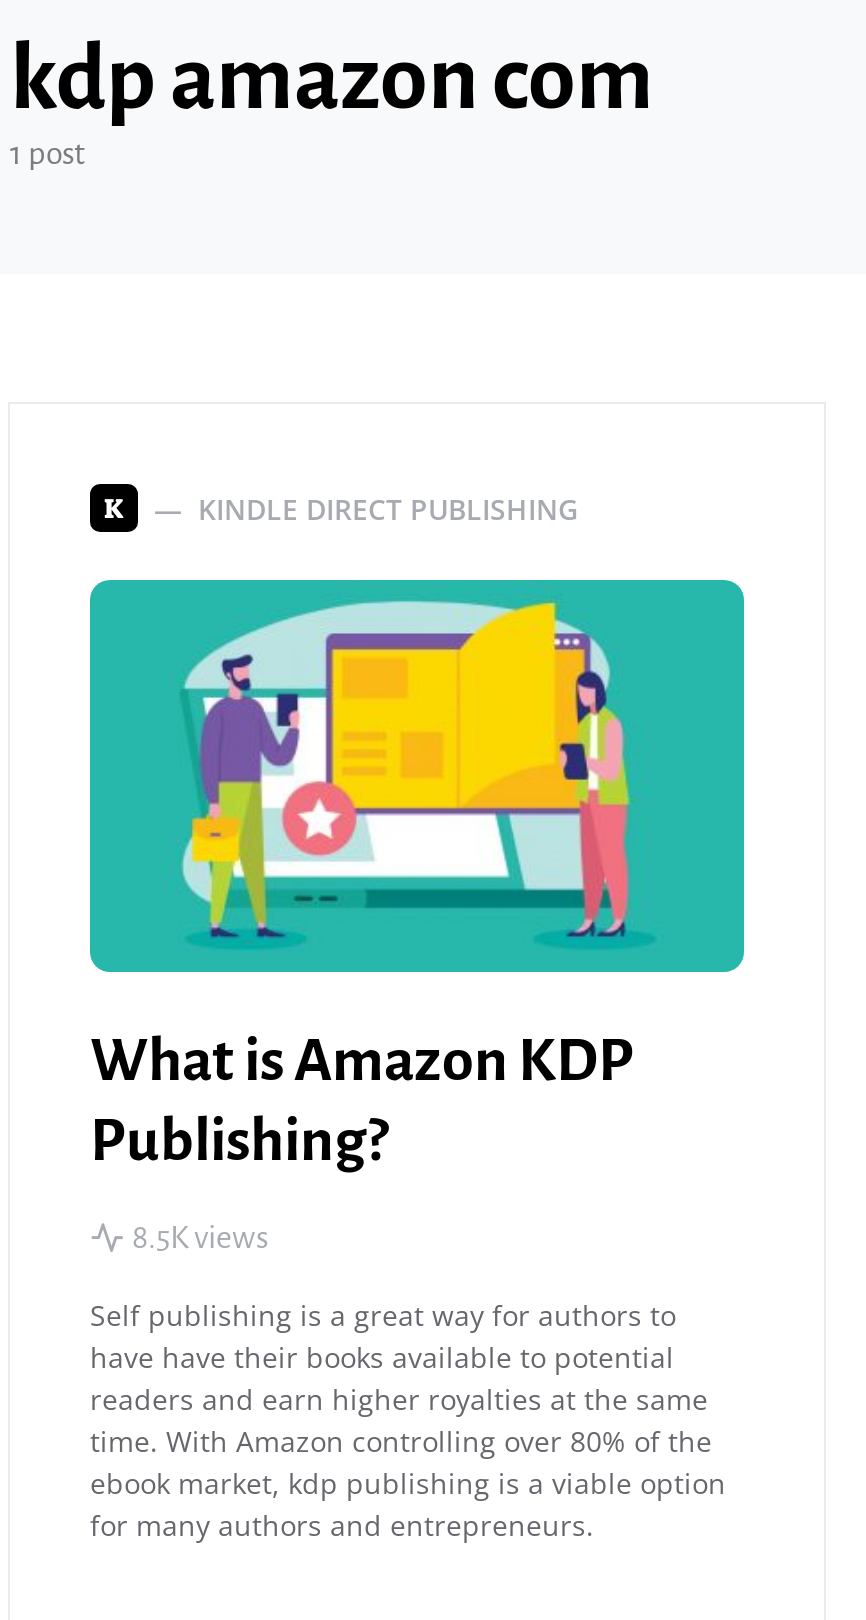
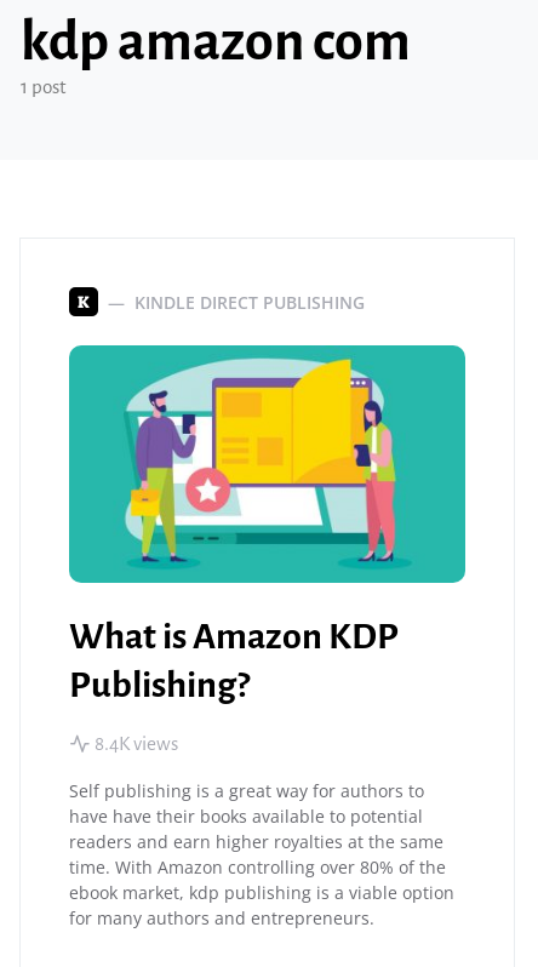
- 8.5K views
+ 8.4K views
